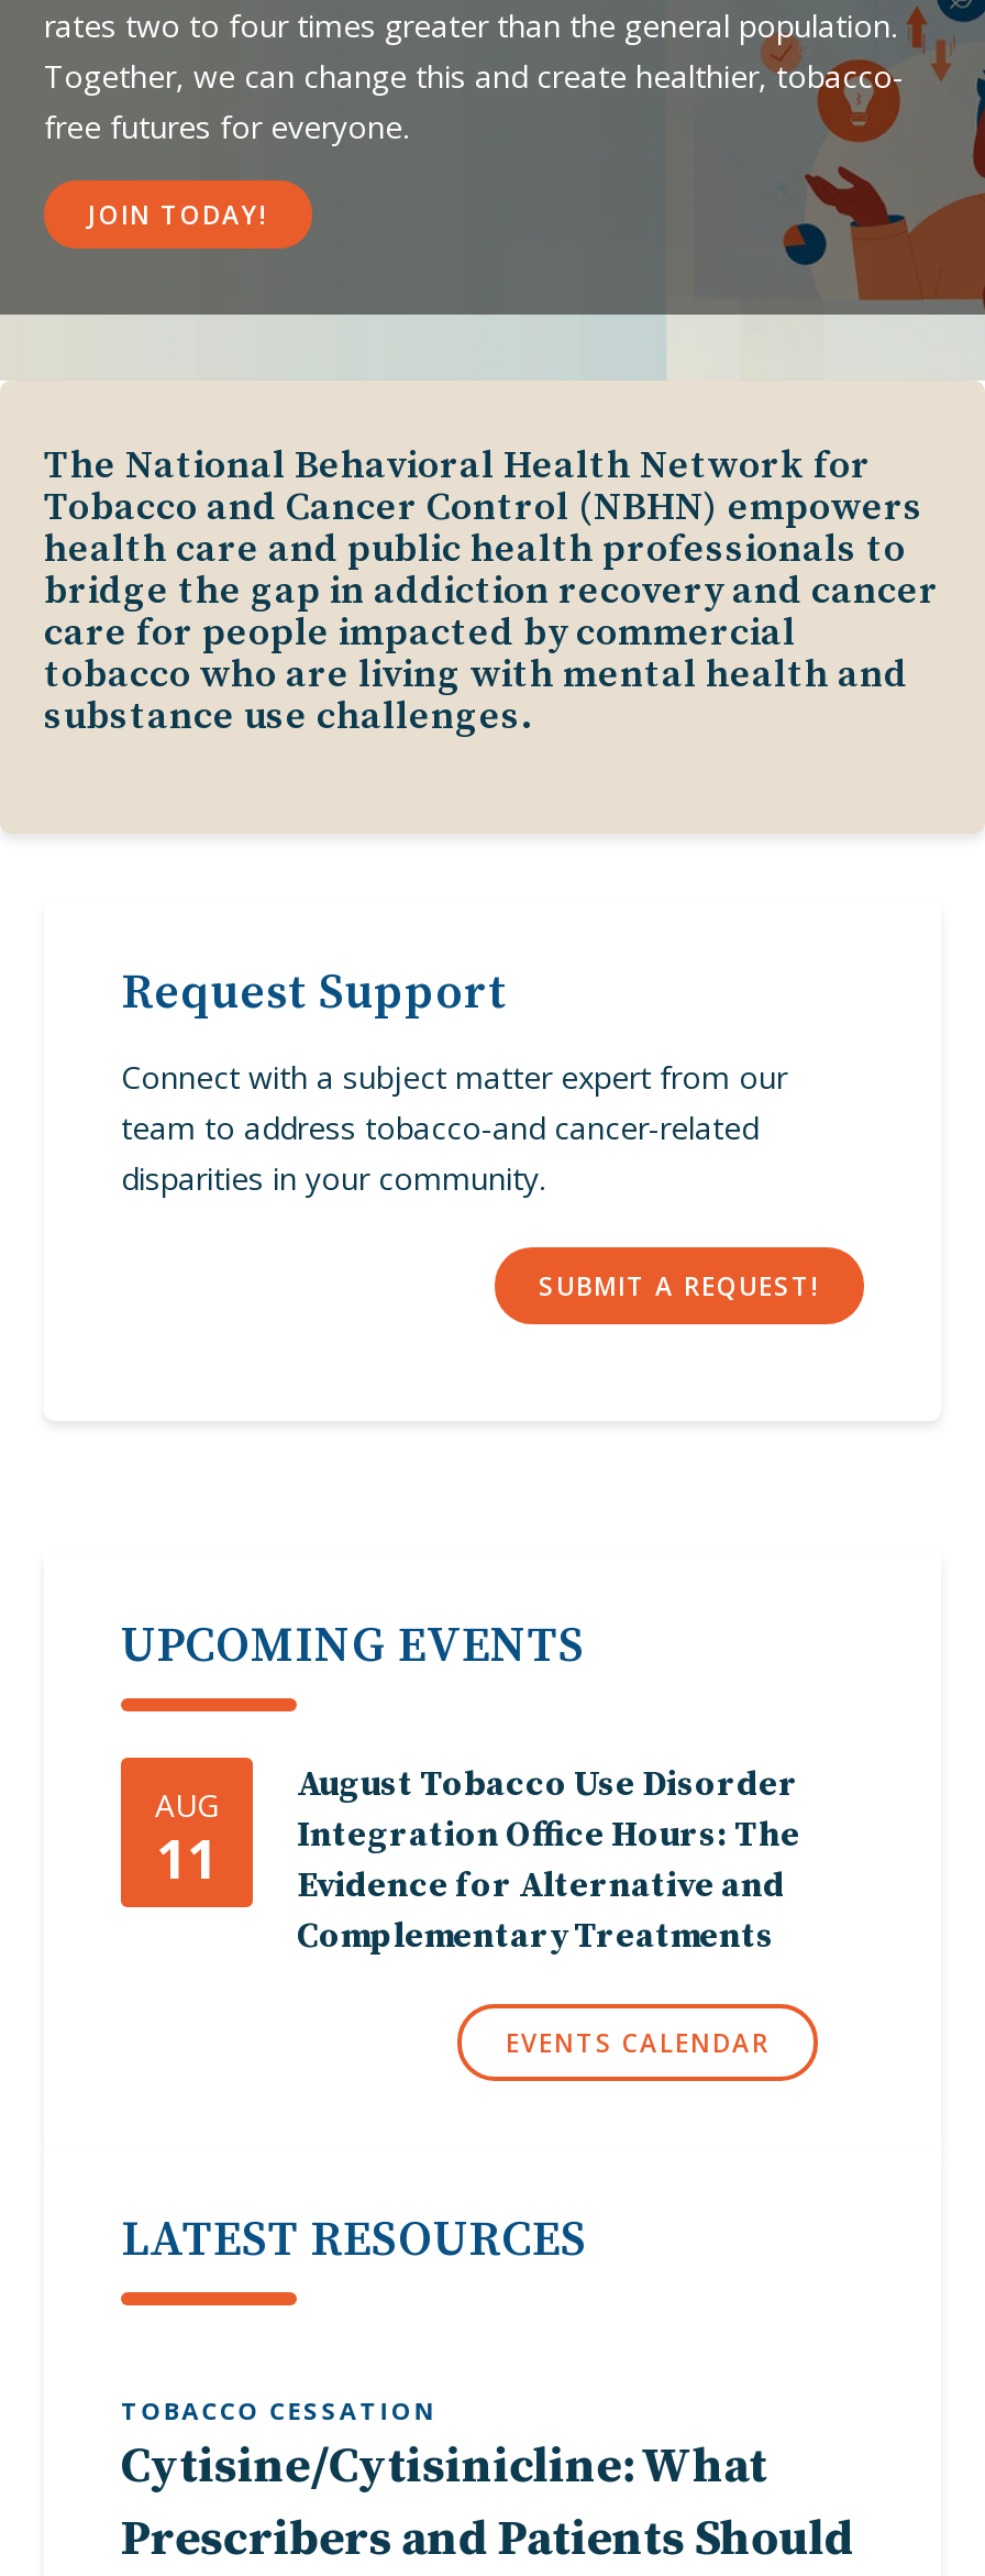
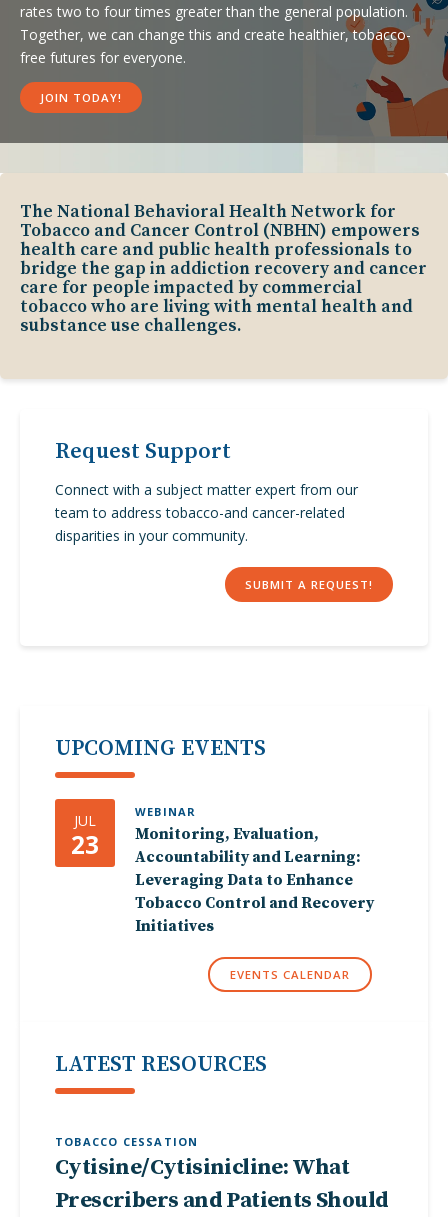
- August Tobacco Use Disorder
- Integration Office Hours: The
- Evidence for Alternative and
- Complementary Treatments
+ WEBINAR
+ Monitoring, Evaluation,
+ Accountability and Learning:
+ Leveraging Data to Enhance
+ Tobacco Control and Recovery
+ Initiatives

- AUG
- 11
+ JUL
+ 23
